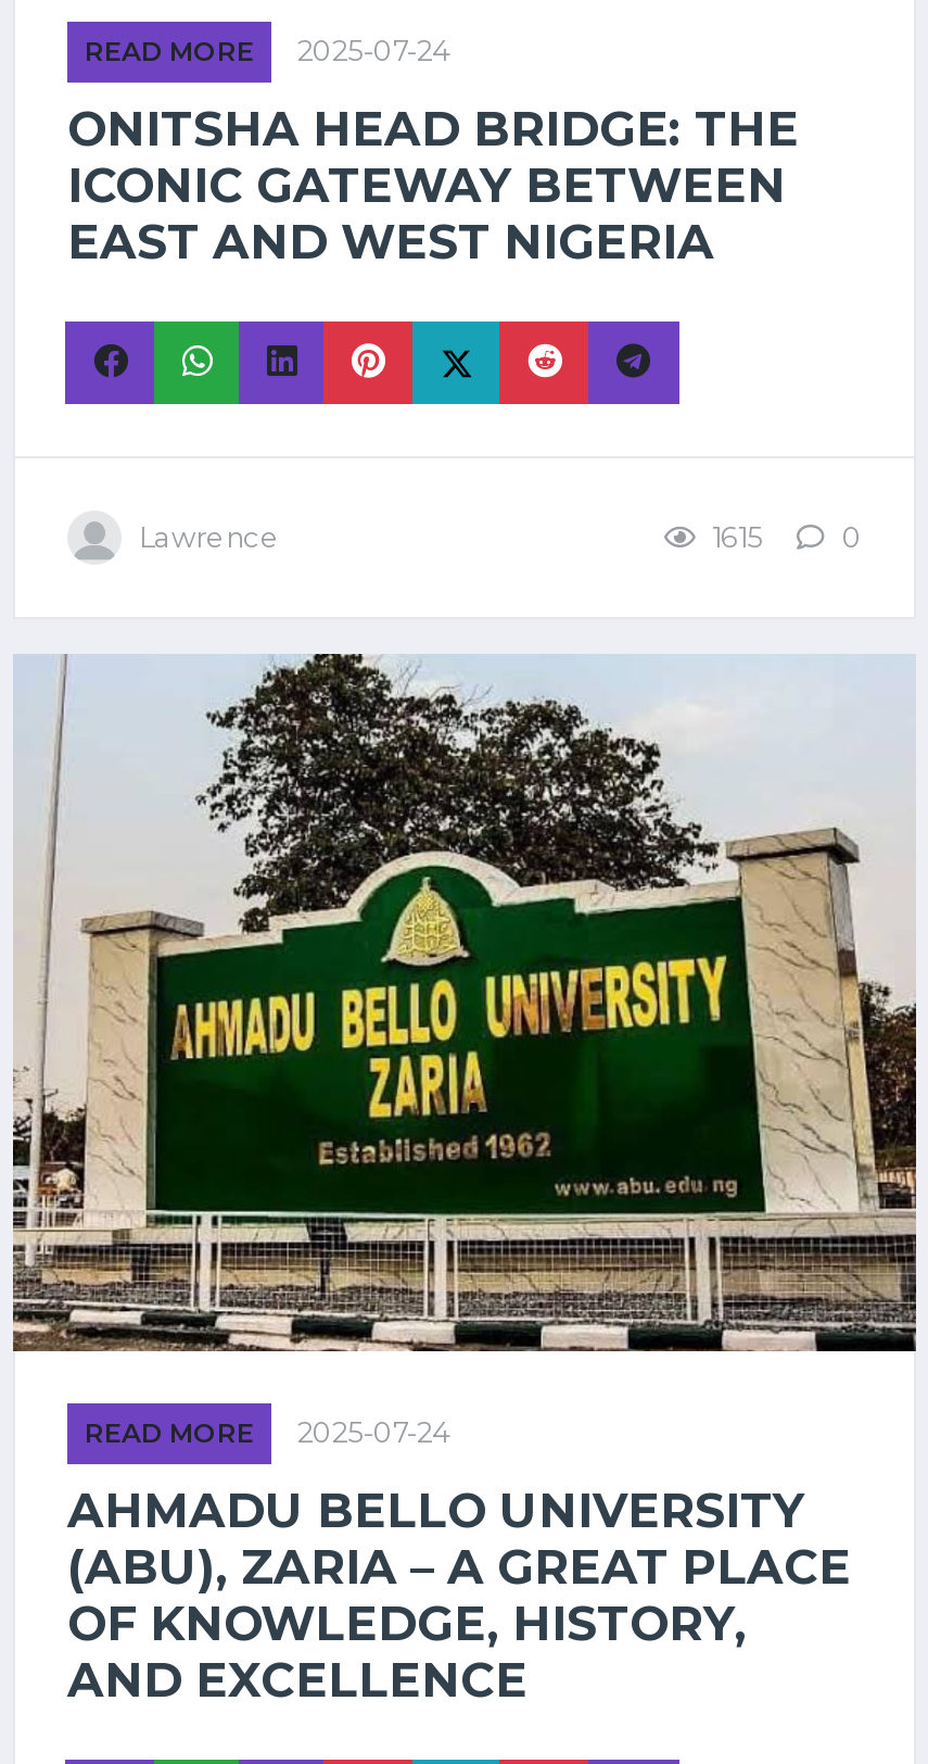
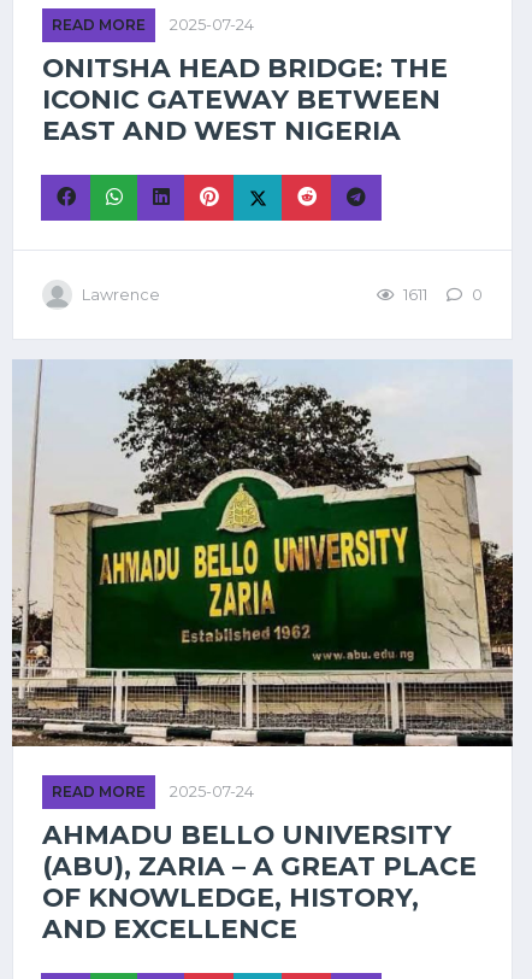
- 1615
+ 1611
